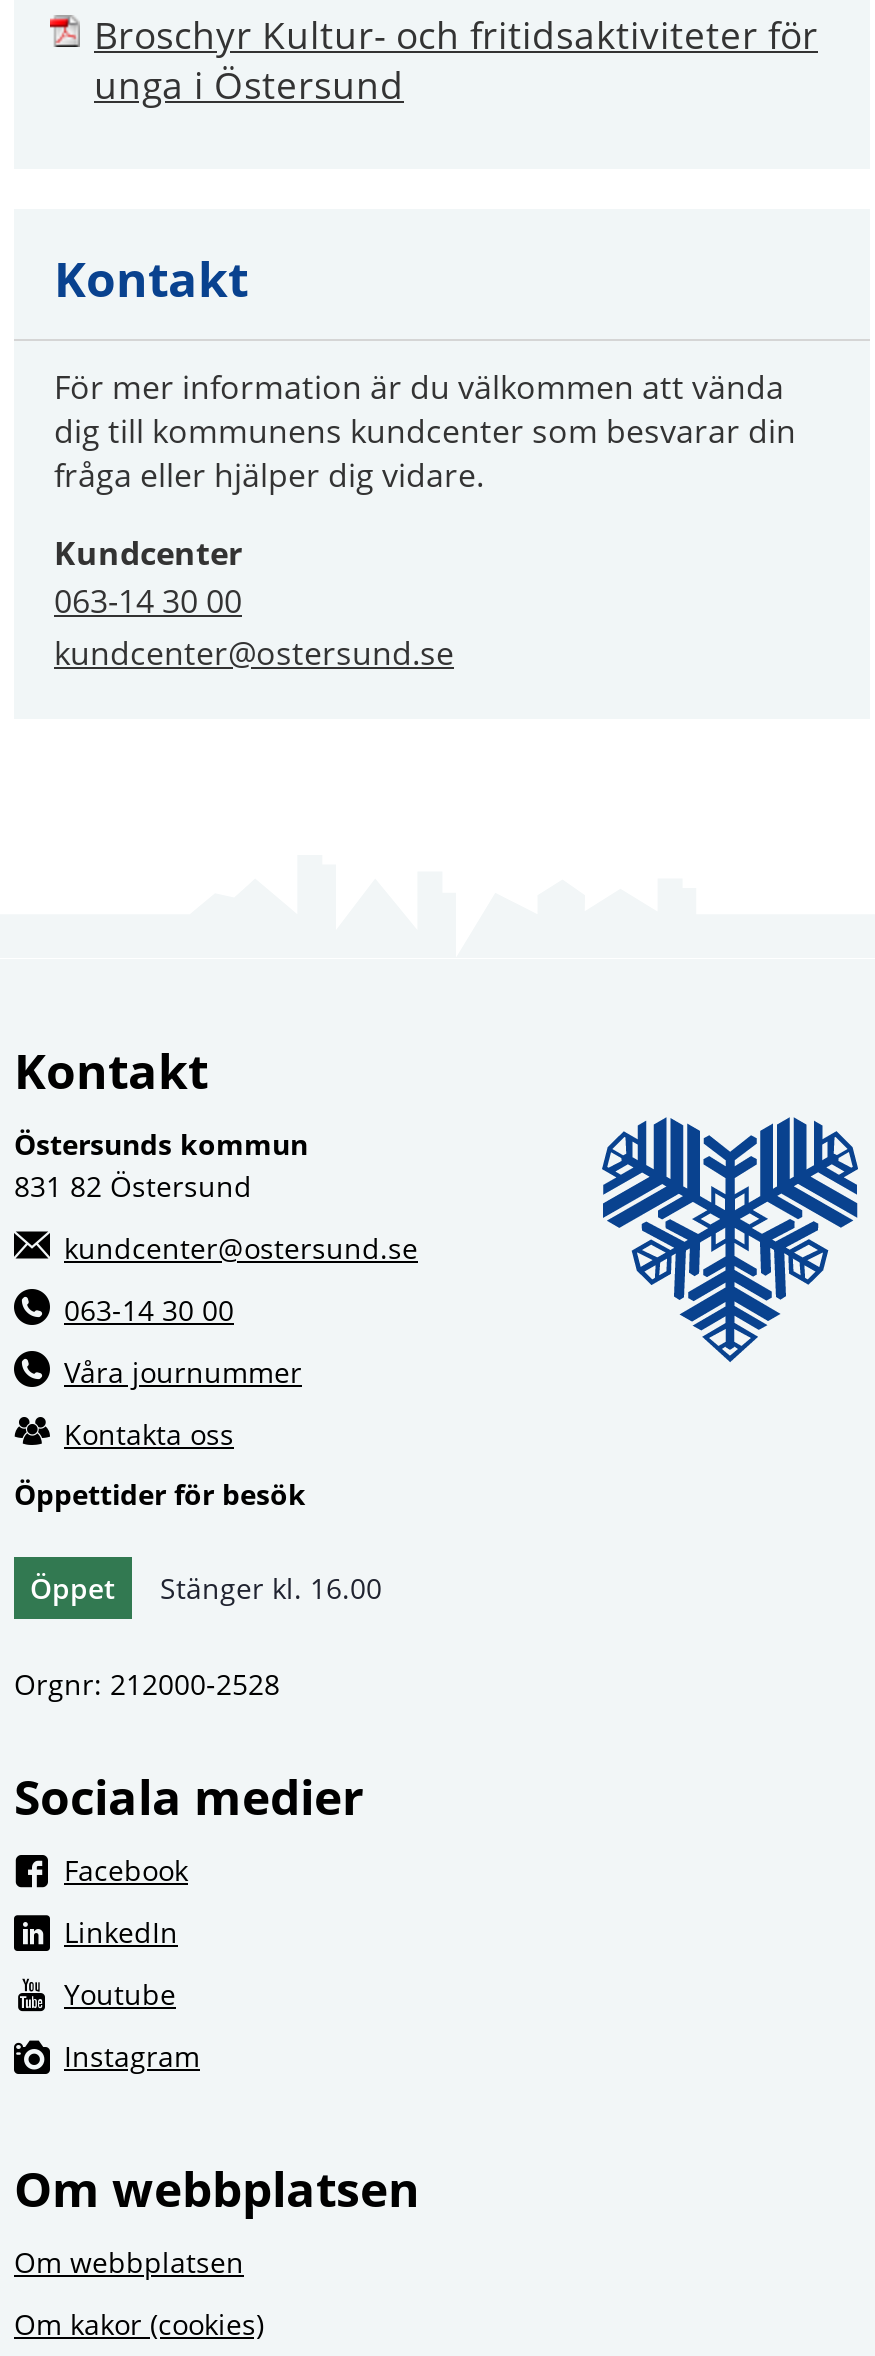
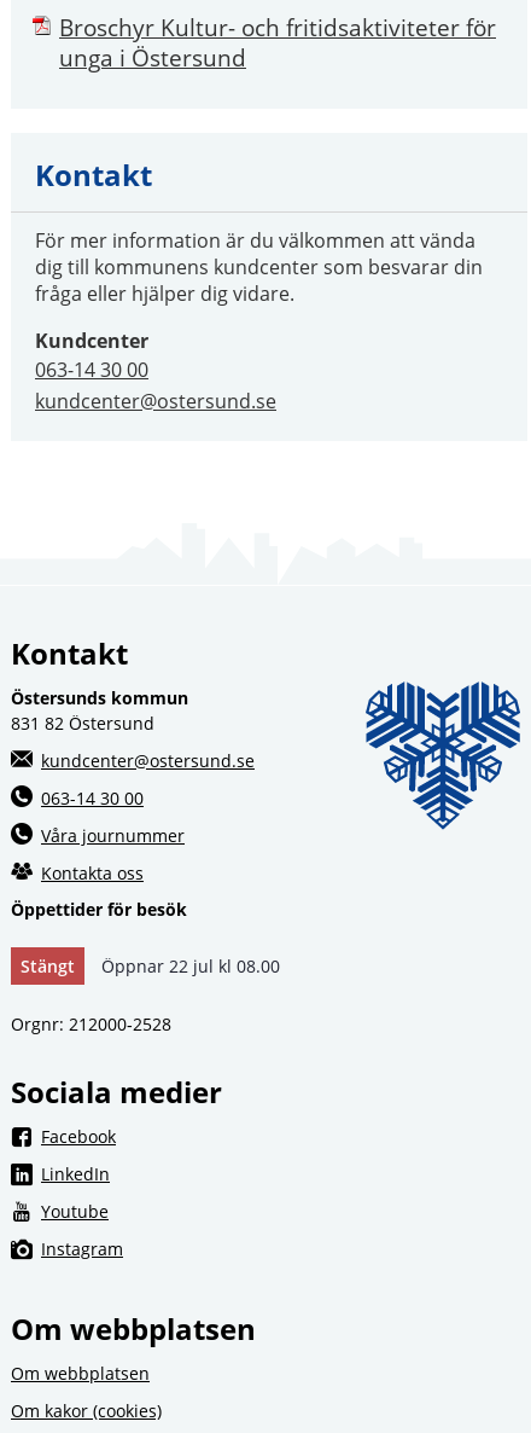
- Öppet
- Stänger kl. 16.00
+ Stängt
+ Öppnar 22 jul kl 08.00
